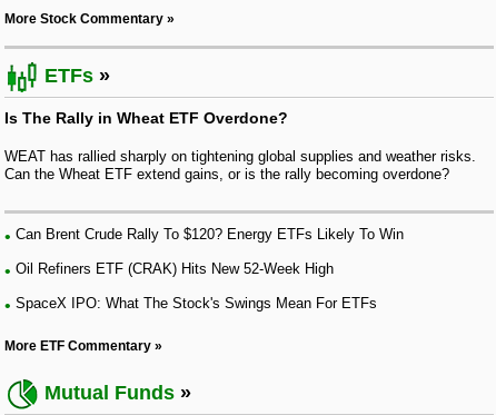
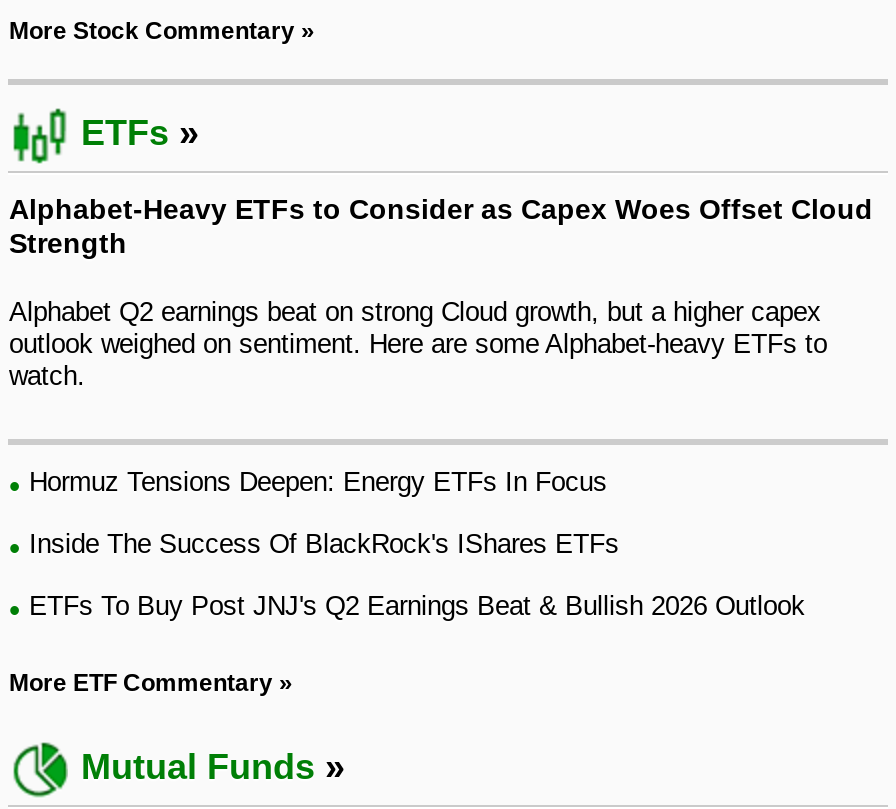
- Is The Rally in Wheat ETF Overdone?
+ Alphabet-Heavy ETFs to Consider as Capex Woes Offset Cloud
+ Strength

- WEAT has rallied sharply on tightening global supplies and weather risks.
- Can the Wheat ETF extend gains, or is the rally becoming overdone?
+ Alphabet Q2 earnings beat on strong Cloud growth, but a higher capex
+ outlook weighed on sentiment. Here are some Alphabet-heavy ETFs to
+ watch.

- Can Brent Crude Rally To $120? Energy ETFs Likely To Win
+ Hormuz Tensions Deepen: Energy ETFs In Focus

- Oil Refiners ETF (CRAK) Hits New 52-Week High
+ Inside The Success Of BlackRock's IShares ETFs

- SpaceX IPO: What The Stock's Swings Mean For ETFs
+ ETFs To Buy Post JNJ's Q2 Earnings Beat & Bullish 2026 Outlook
